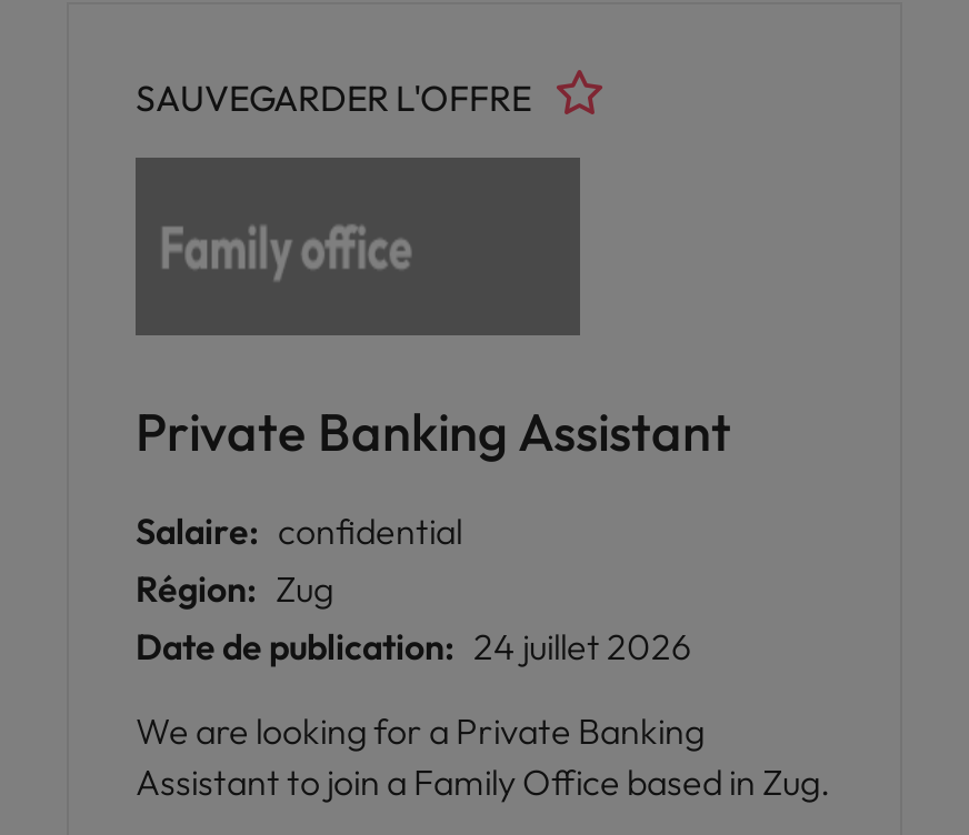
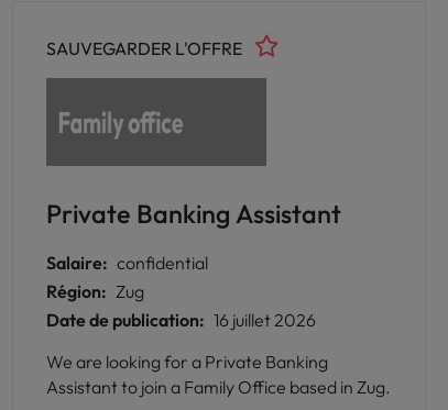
- Date de publication: 24 juillet 2026
+ Date de publication: 16 juillet 2026
